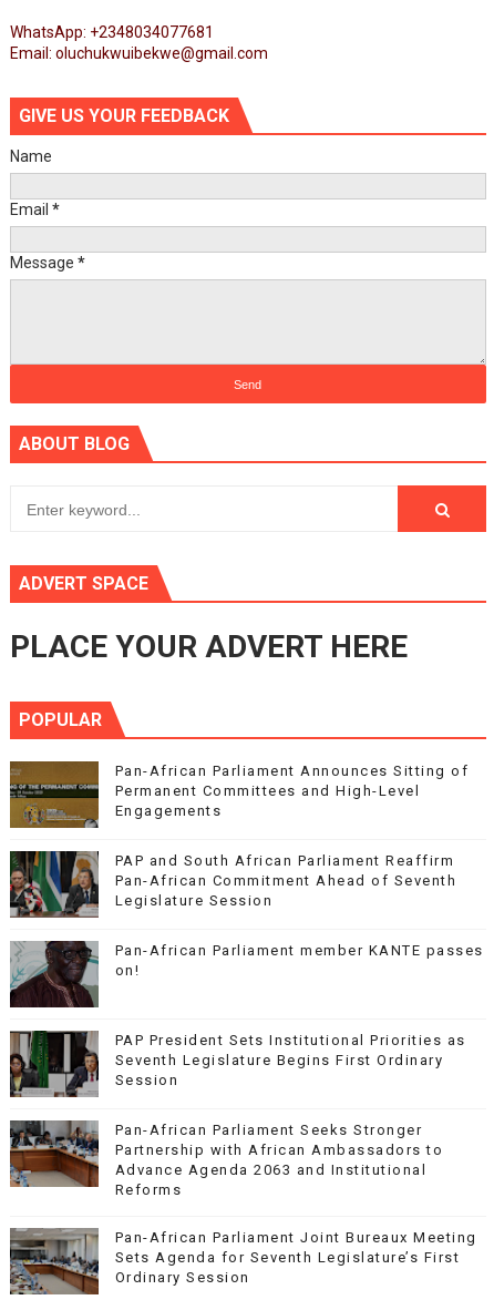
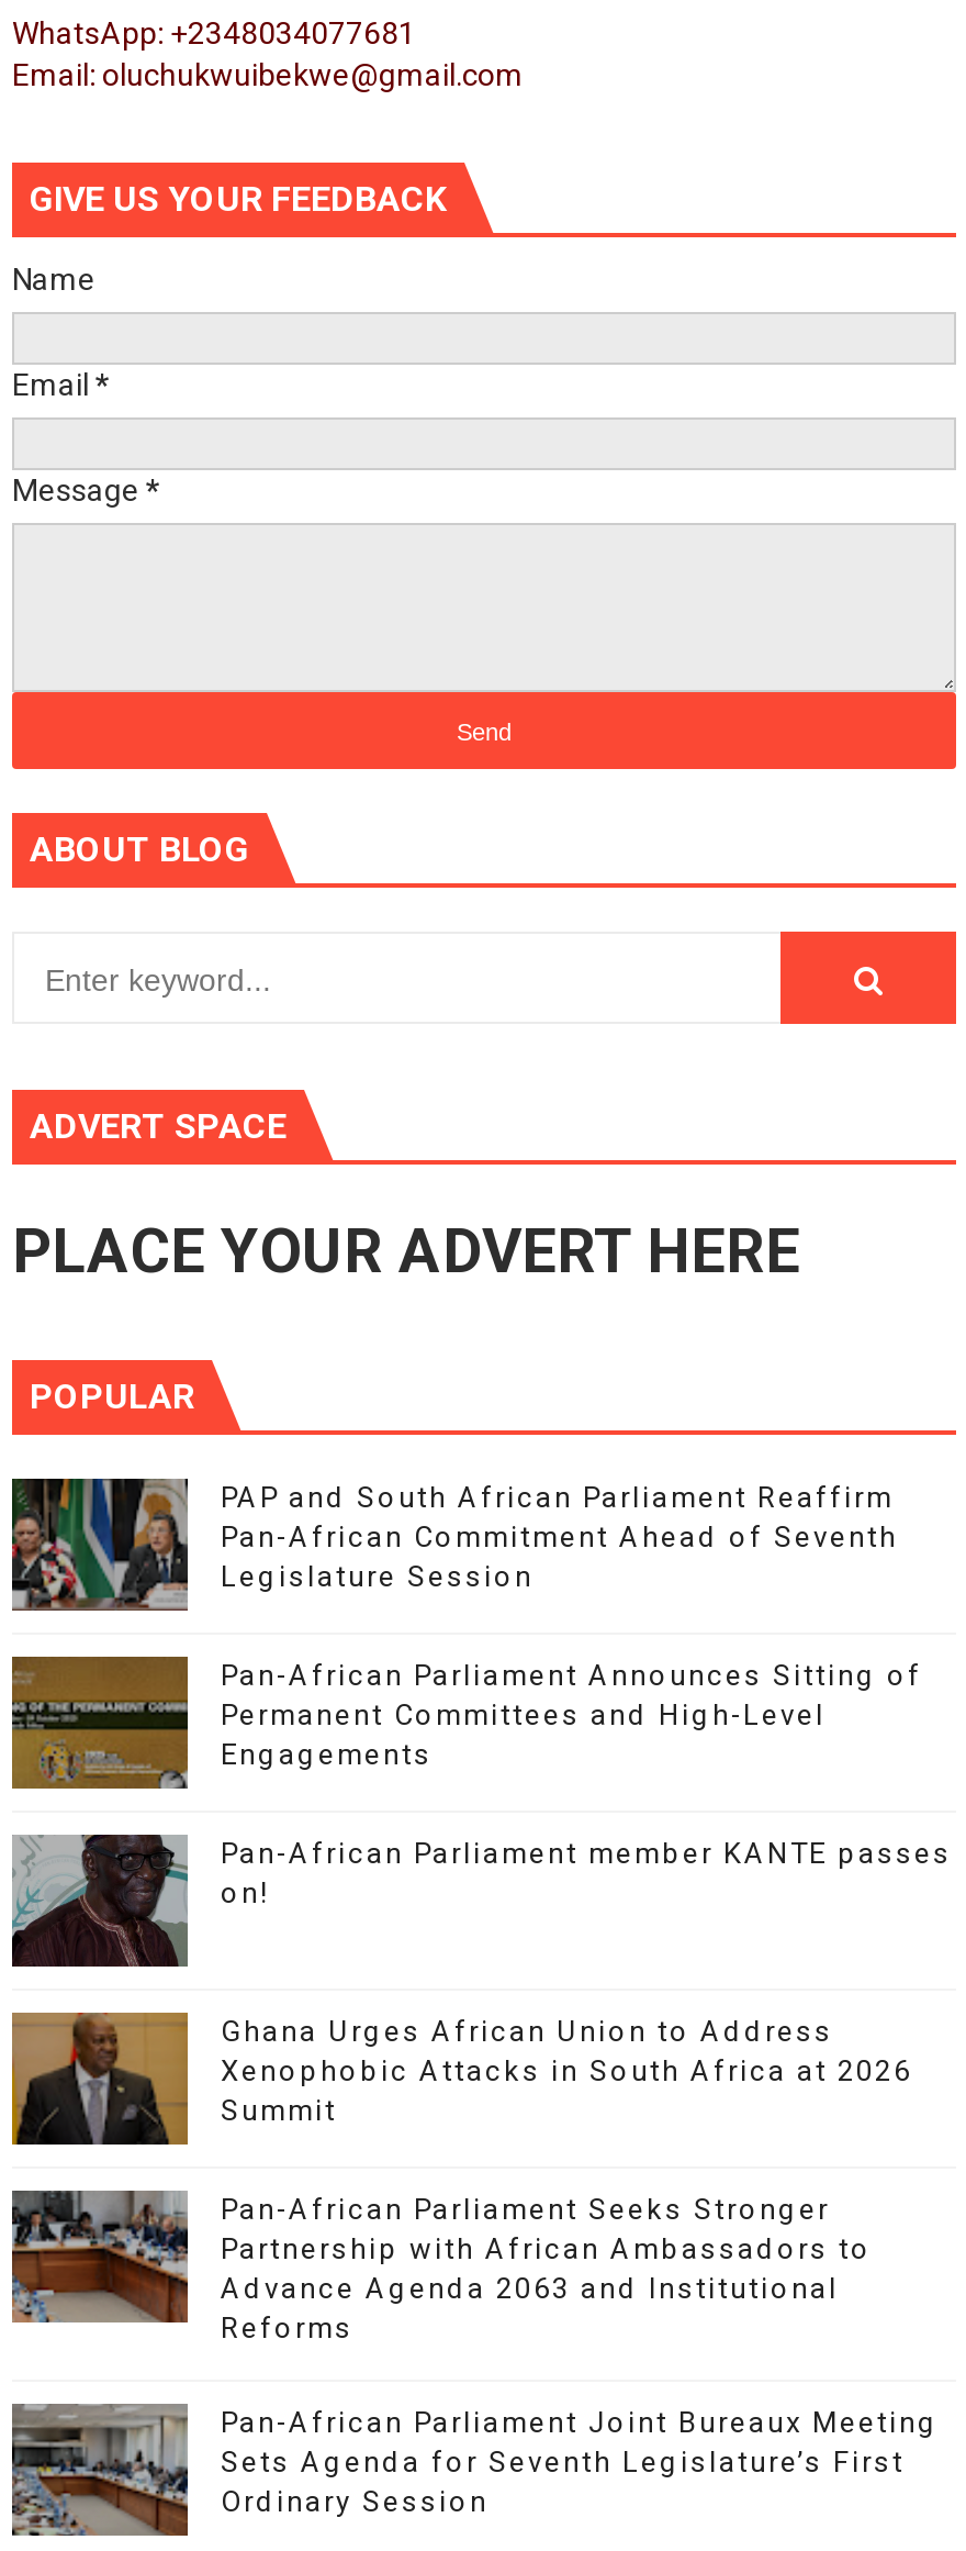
moved down: [image] | Pan-African Parliament Announces Sitting of | Permanent Committees and High-Level | Engagements

moved up: [image] | PAP and South African Parliament Reaffirm | Pan-African Commitment Ahead of Seventh | Legislature Session

- [image]
- PAP President Sets Institutional Priorities as
- Seventh Legislature Begins First Ordinary
- Session
+ [image]
+ Ghana Urges African Union to Address
+ Xenophobic Attacks in South Africa at 2026
+ Summit
